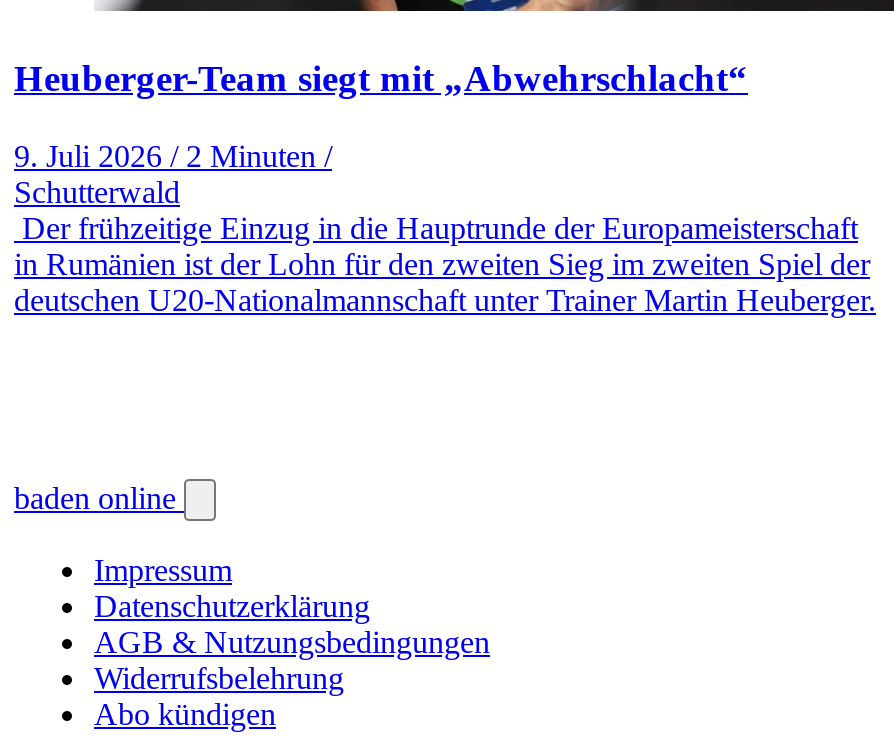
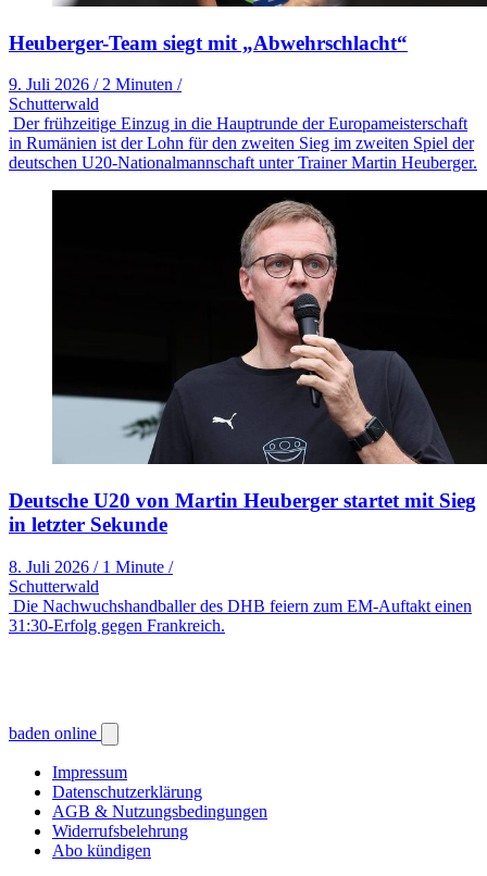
+ [image]
+ Deutsche U20 von Martin Heuberger startet mit Sieg
+ in letzter Sekunde
+ 8. Juli 2026 / 1 Minute /
+ Schutterwald
+ Die Nachwuchshandballer des DHB feiern zum EM-Auftakt einen
+ 31:30-Erfolg gegen Frankreich.
